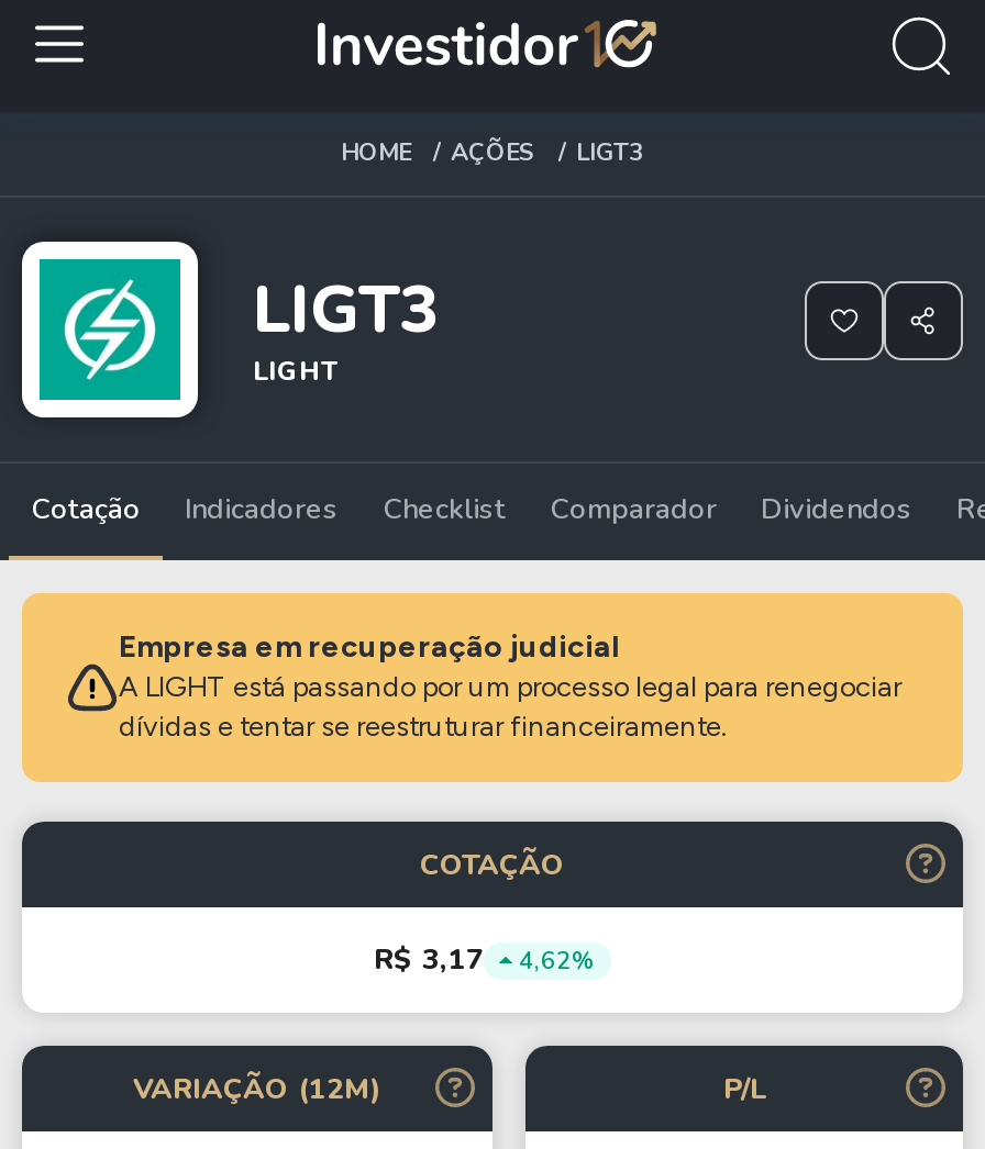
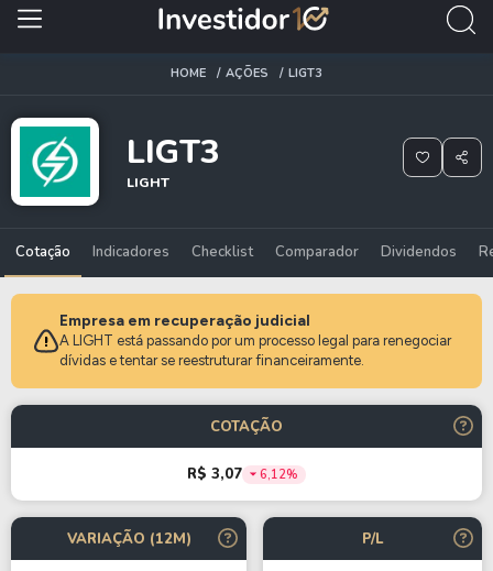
- R$ 3,17
+ R$ 3,07

- 4,62%
+ 6,12%
